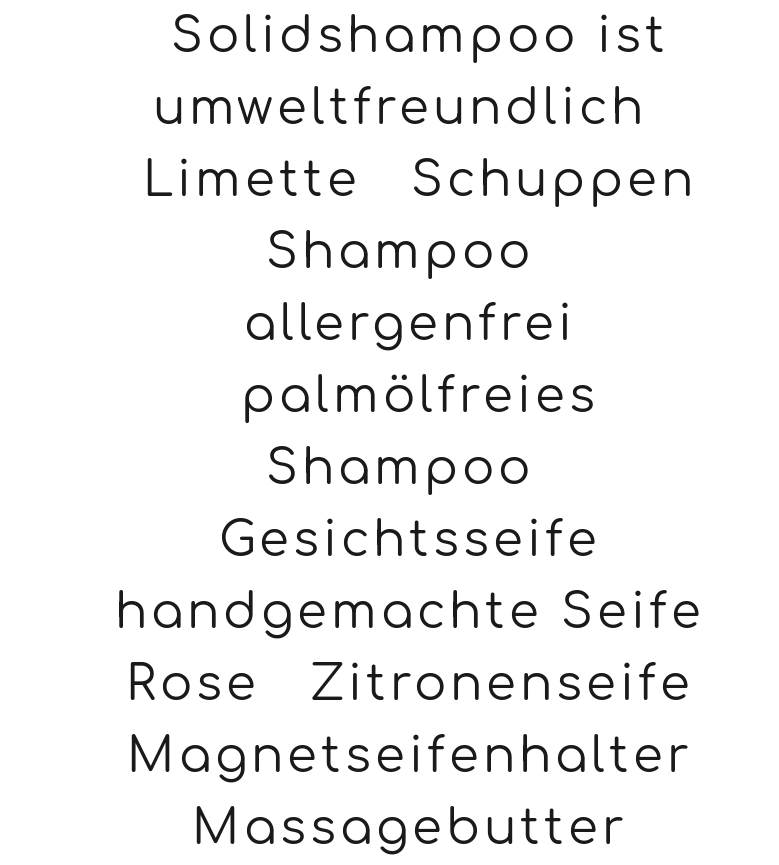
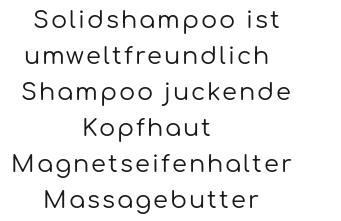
- Limette
- Schuppen
- Shampoo
- allergenfrei
- palmölfreies
- Shampoo
- Gesichtsseife
- handgemachte Seife
- Rose
- Zitronenseife
+ Shampoo juckende
+ Kopfhaut
